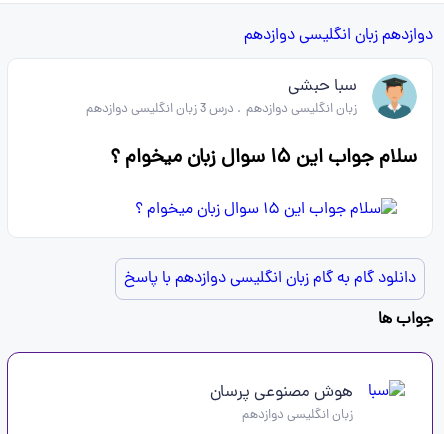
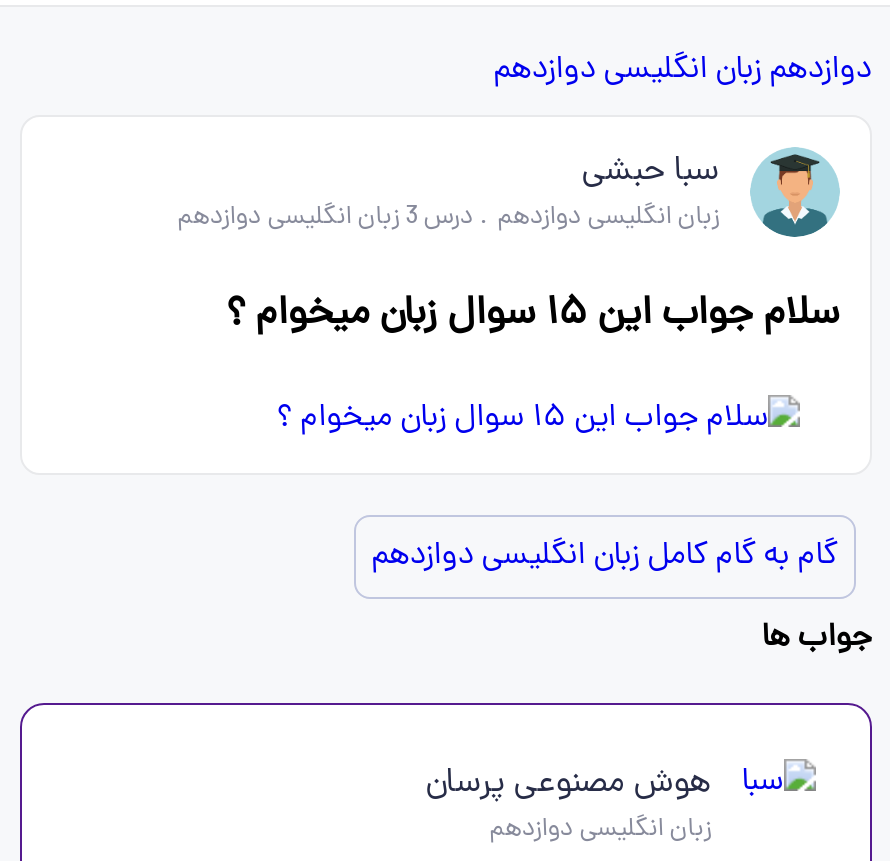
- دانلود گام به گام زبان انگلیسی دوازدهم با پاسخ
+ گام به گام کامل زبان انگلیسی دوازدهم
